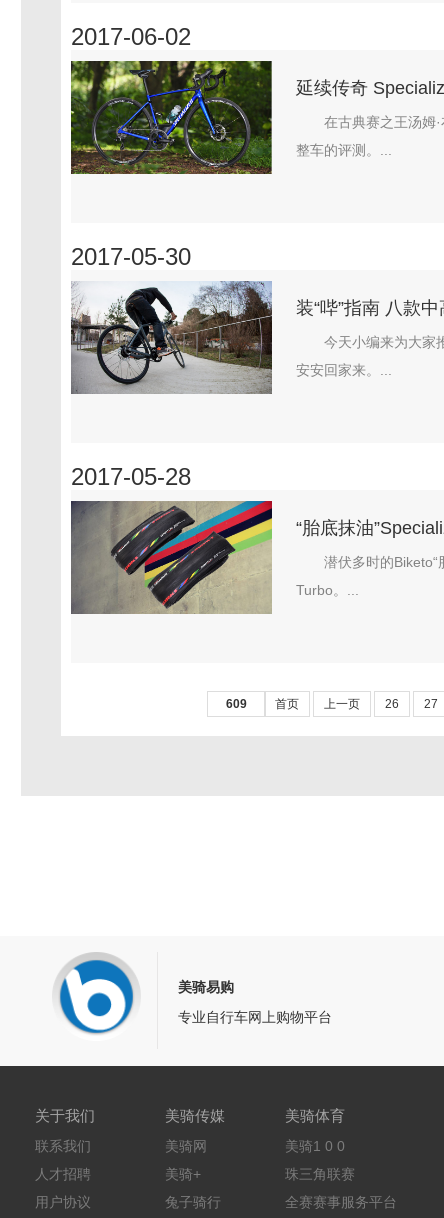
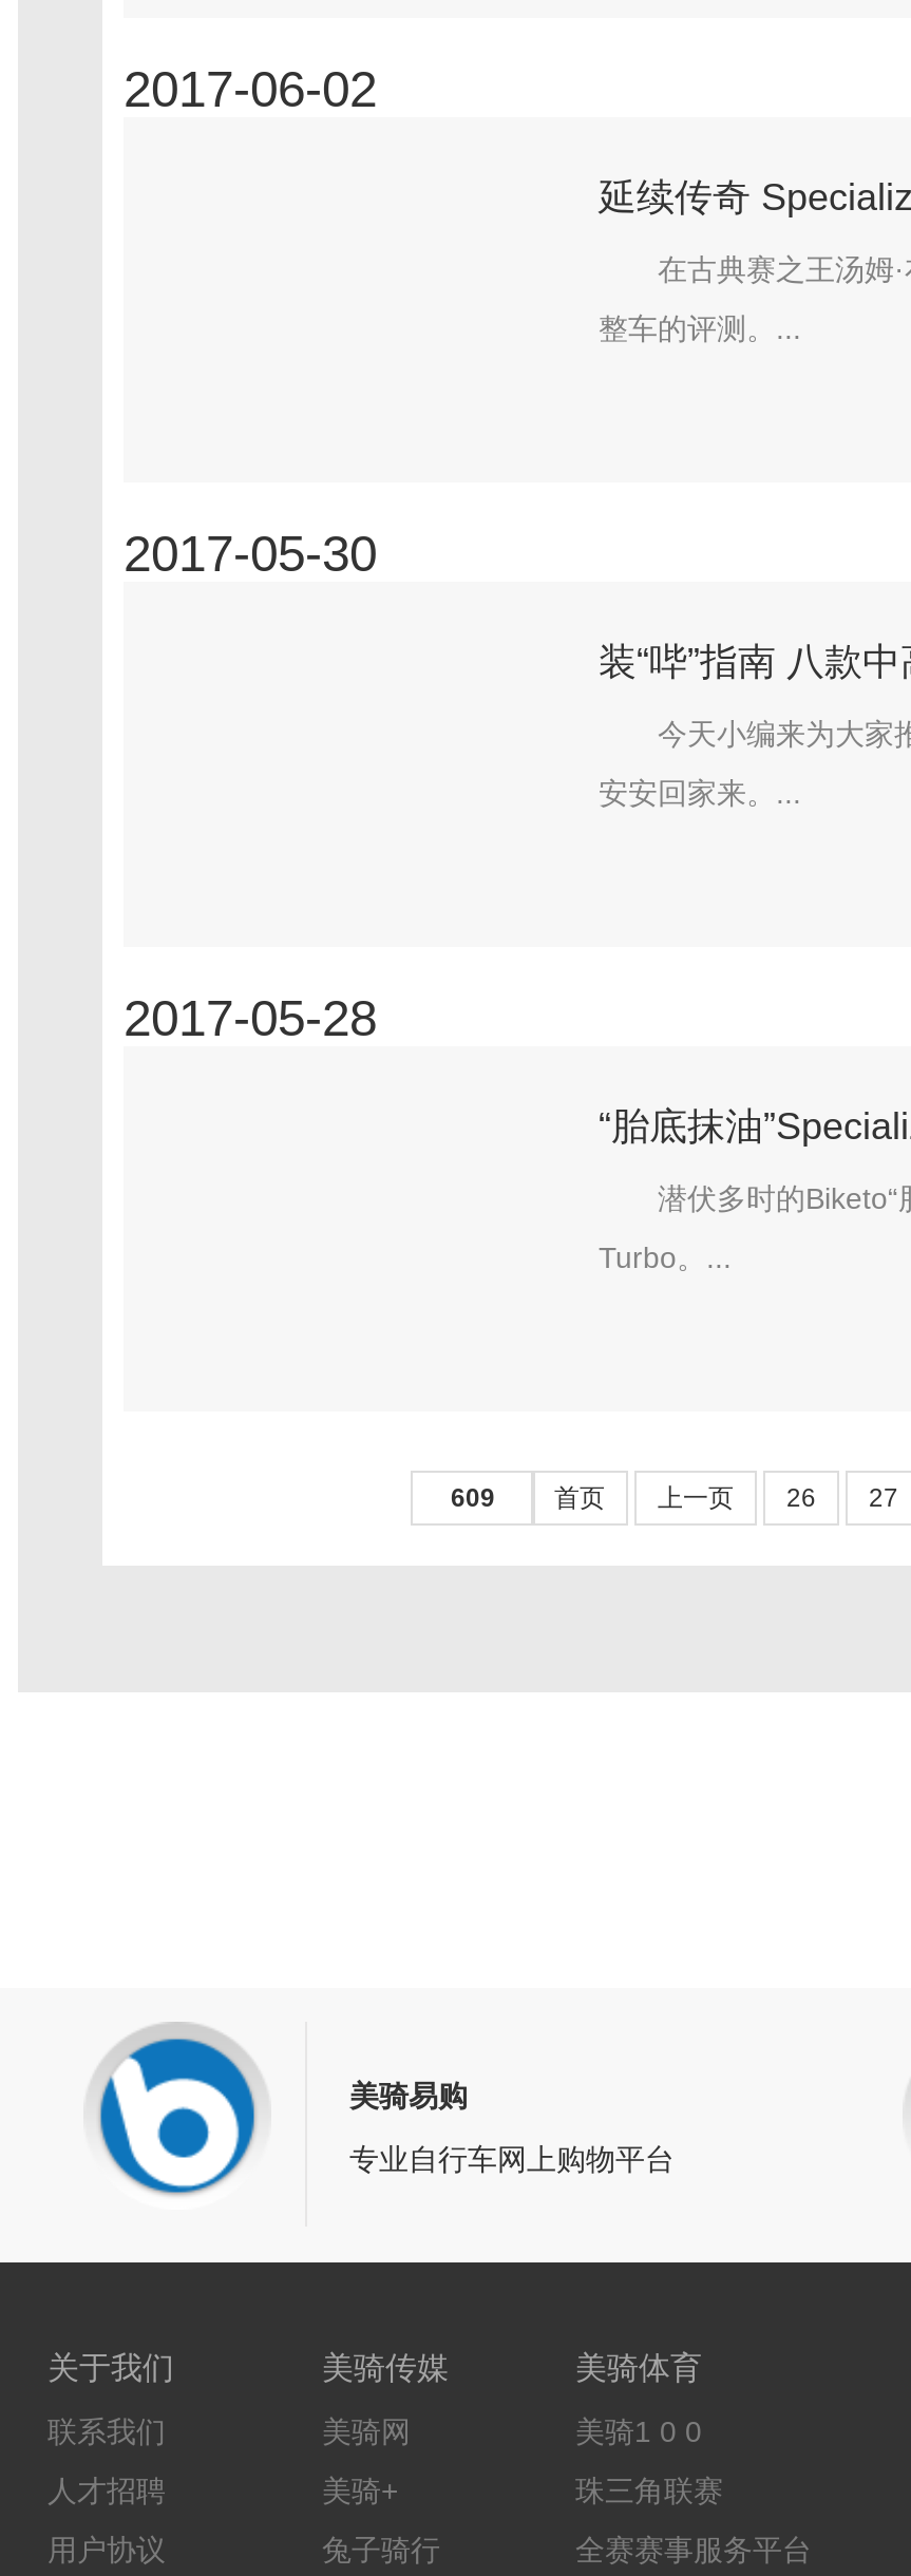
- [image]

- [image]

- [image]
